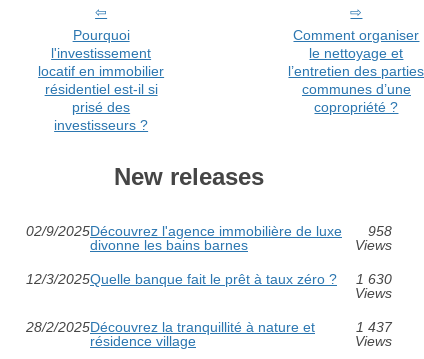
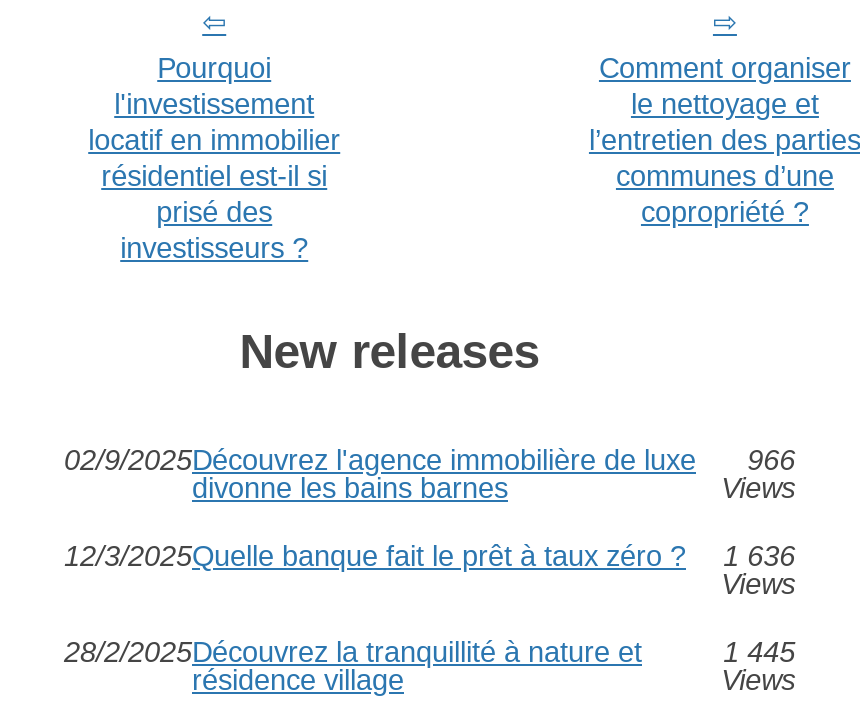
- 02/9/2025Découvrez l'agence immobilière de luxe 958
+ 02/9/2025Découvrez l'agence immobilière de luxe 966

- 12/3/2025Quelle banque fait le prêt à taux zéro ? 1 630
+ 12/3/2025Quelle banque fait le prêt à taux zéro ? 1 636

- 1 437
+ 1 445
